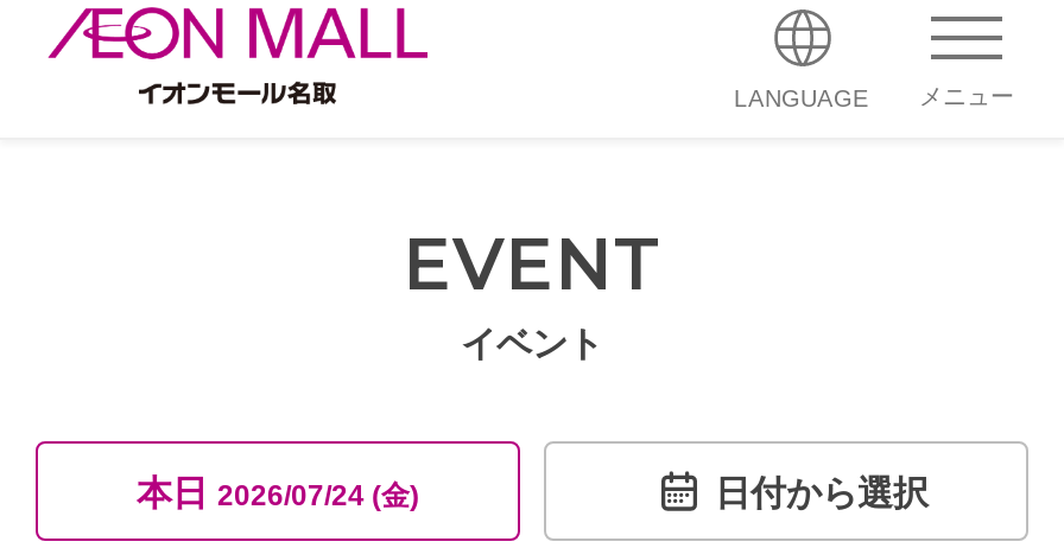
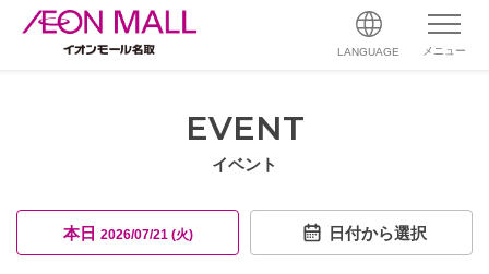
- 本日2026/07/24 (金)
+ 本日2026/07/21 (火)
